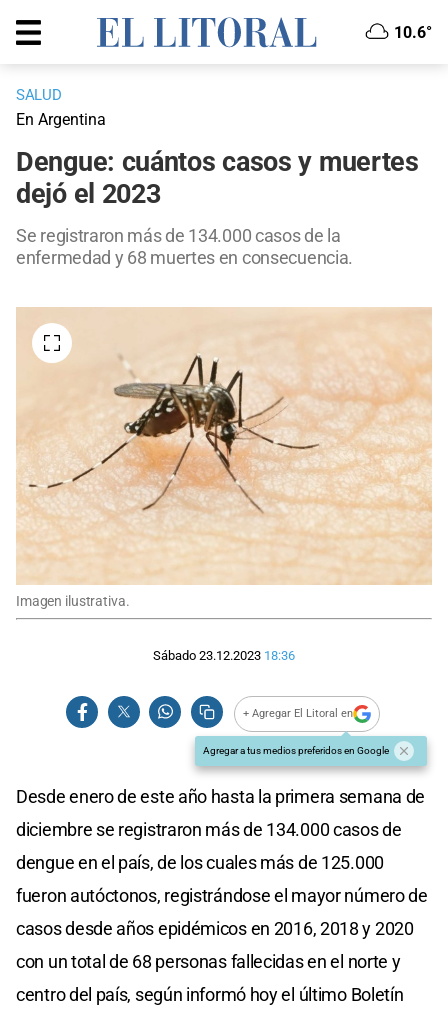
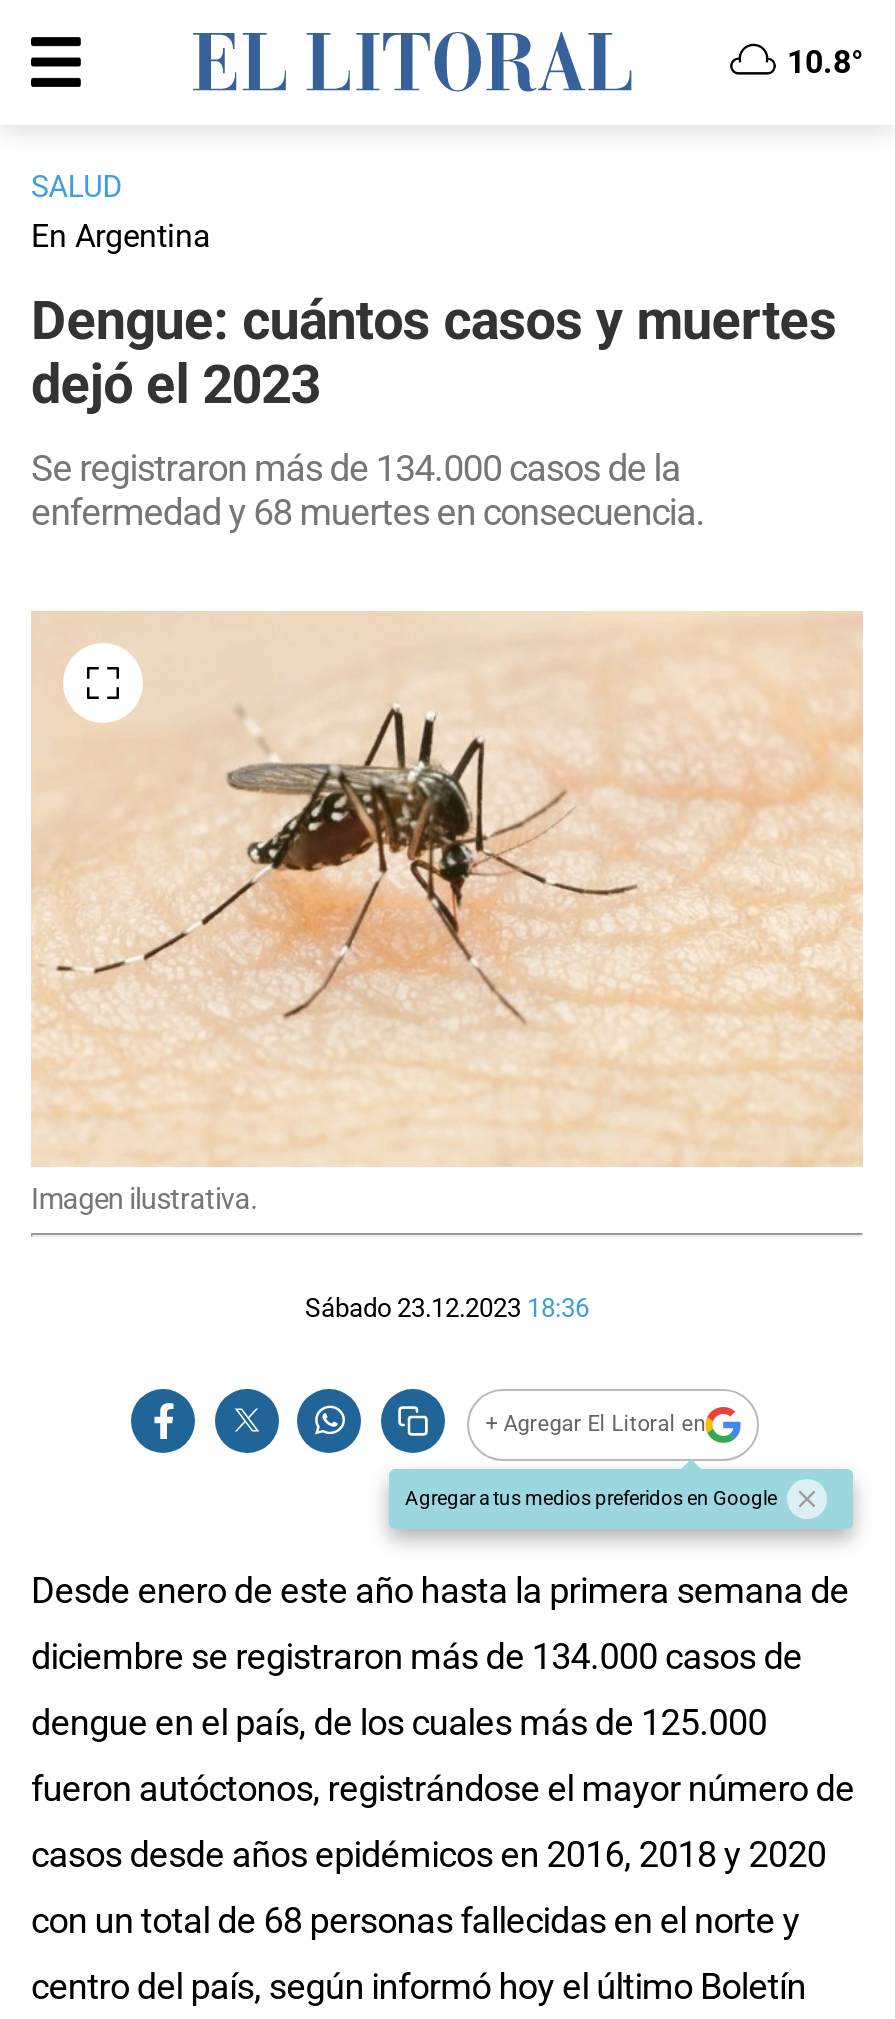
- 10.6°
+ 10.8°
